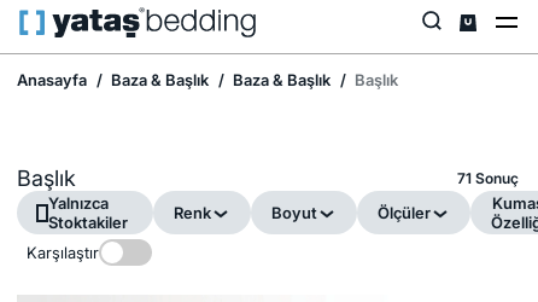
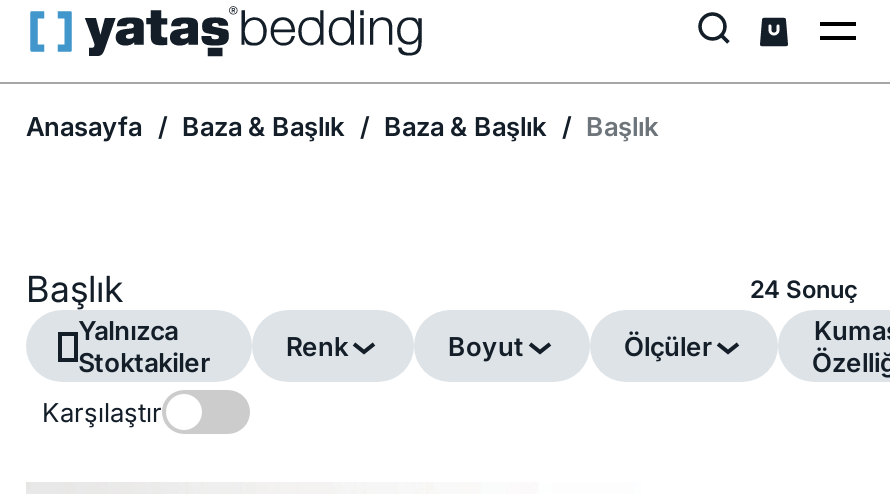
- 71 Sonuç
+ 24 Sonuç
